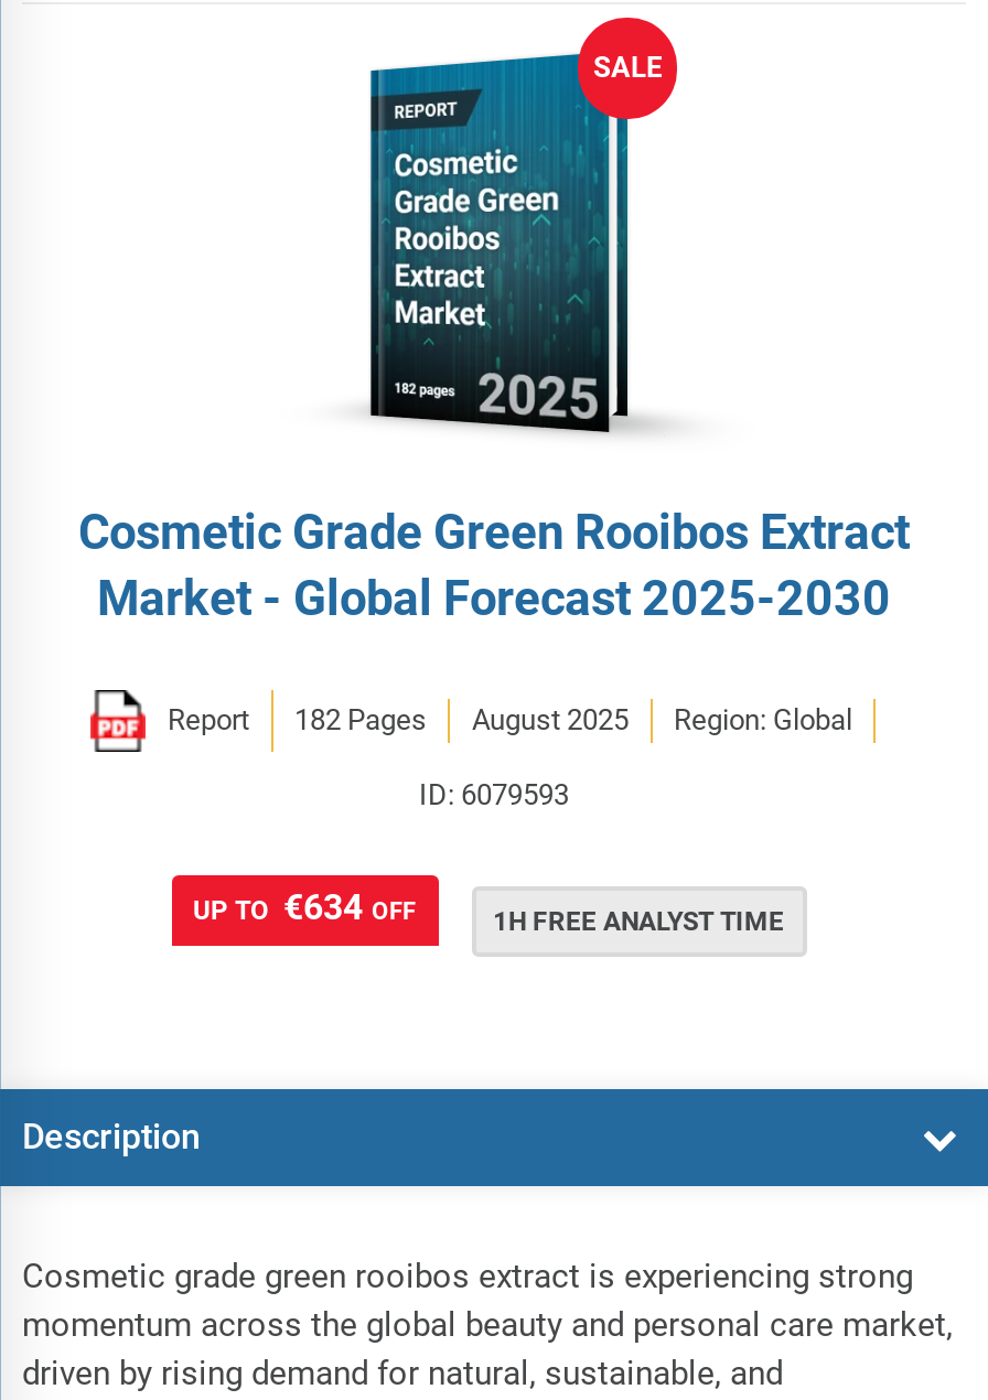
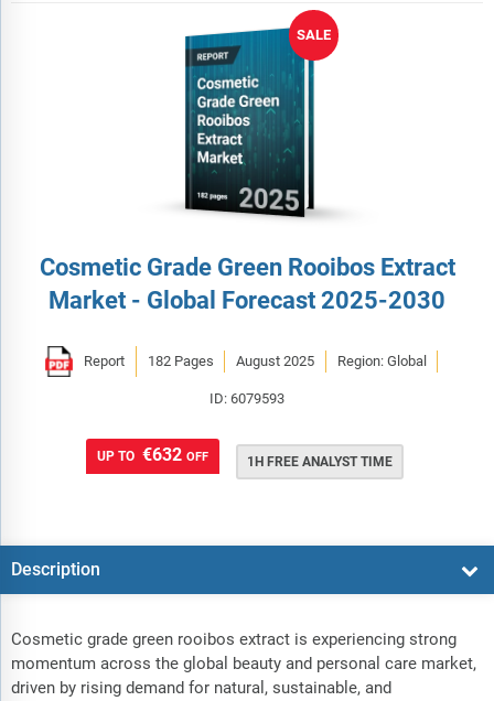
- UP TO €634 OFF
+ UP TO €632 OFF
